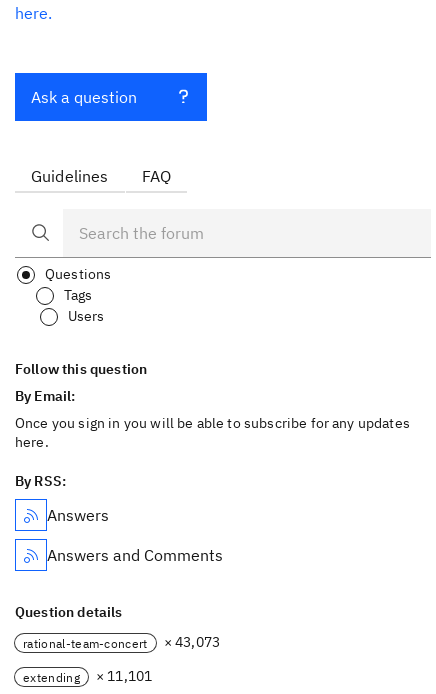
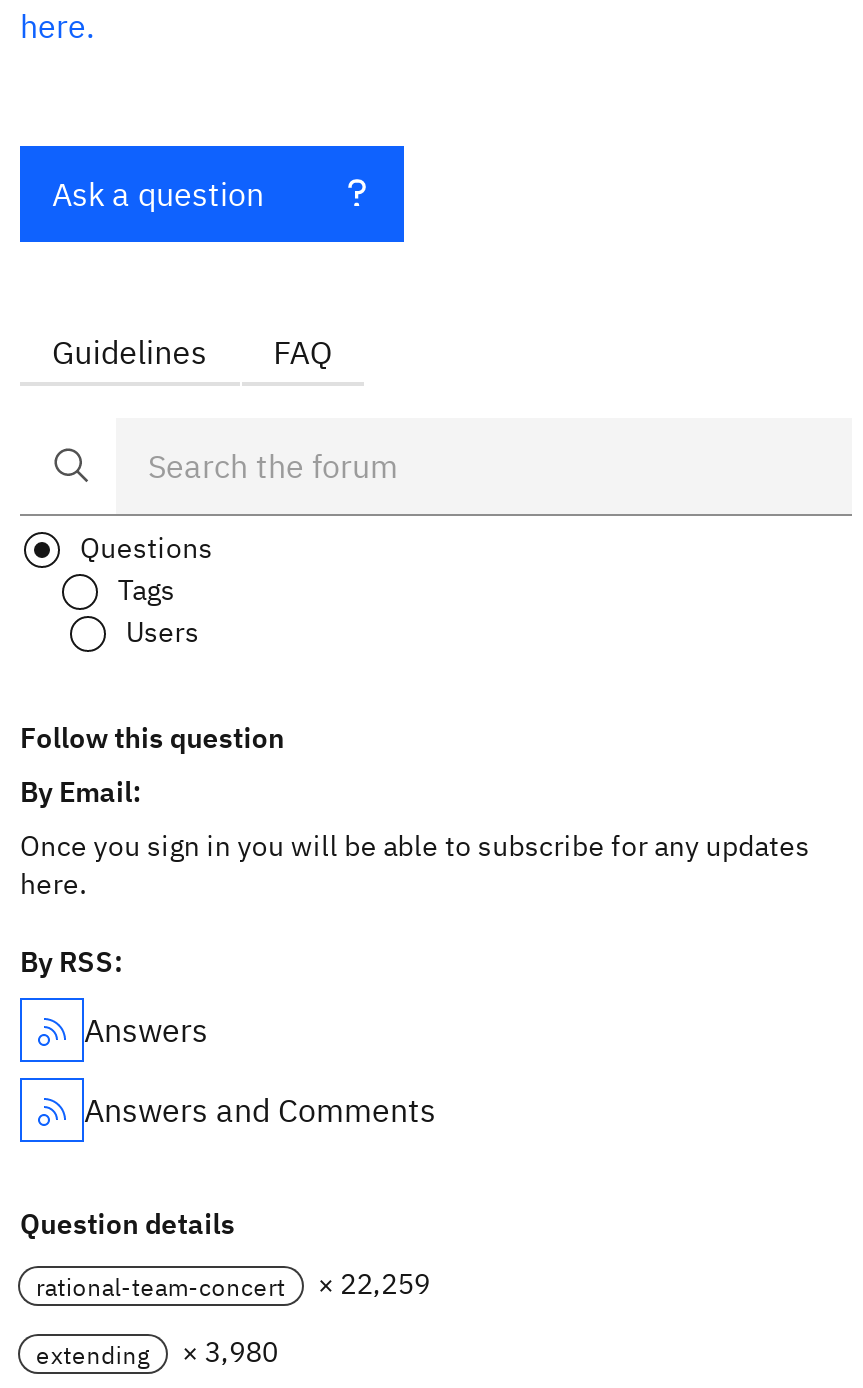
- rational-team-concert × 43,073
+ rational-team-concert × 22,259

- extending × 11,101
+ extending × 3,980
